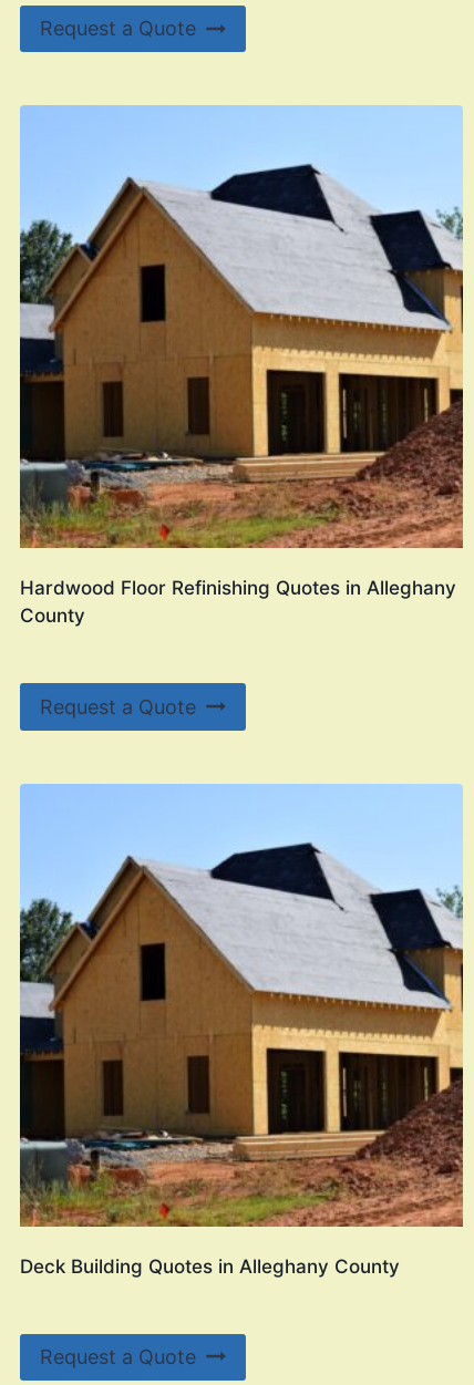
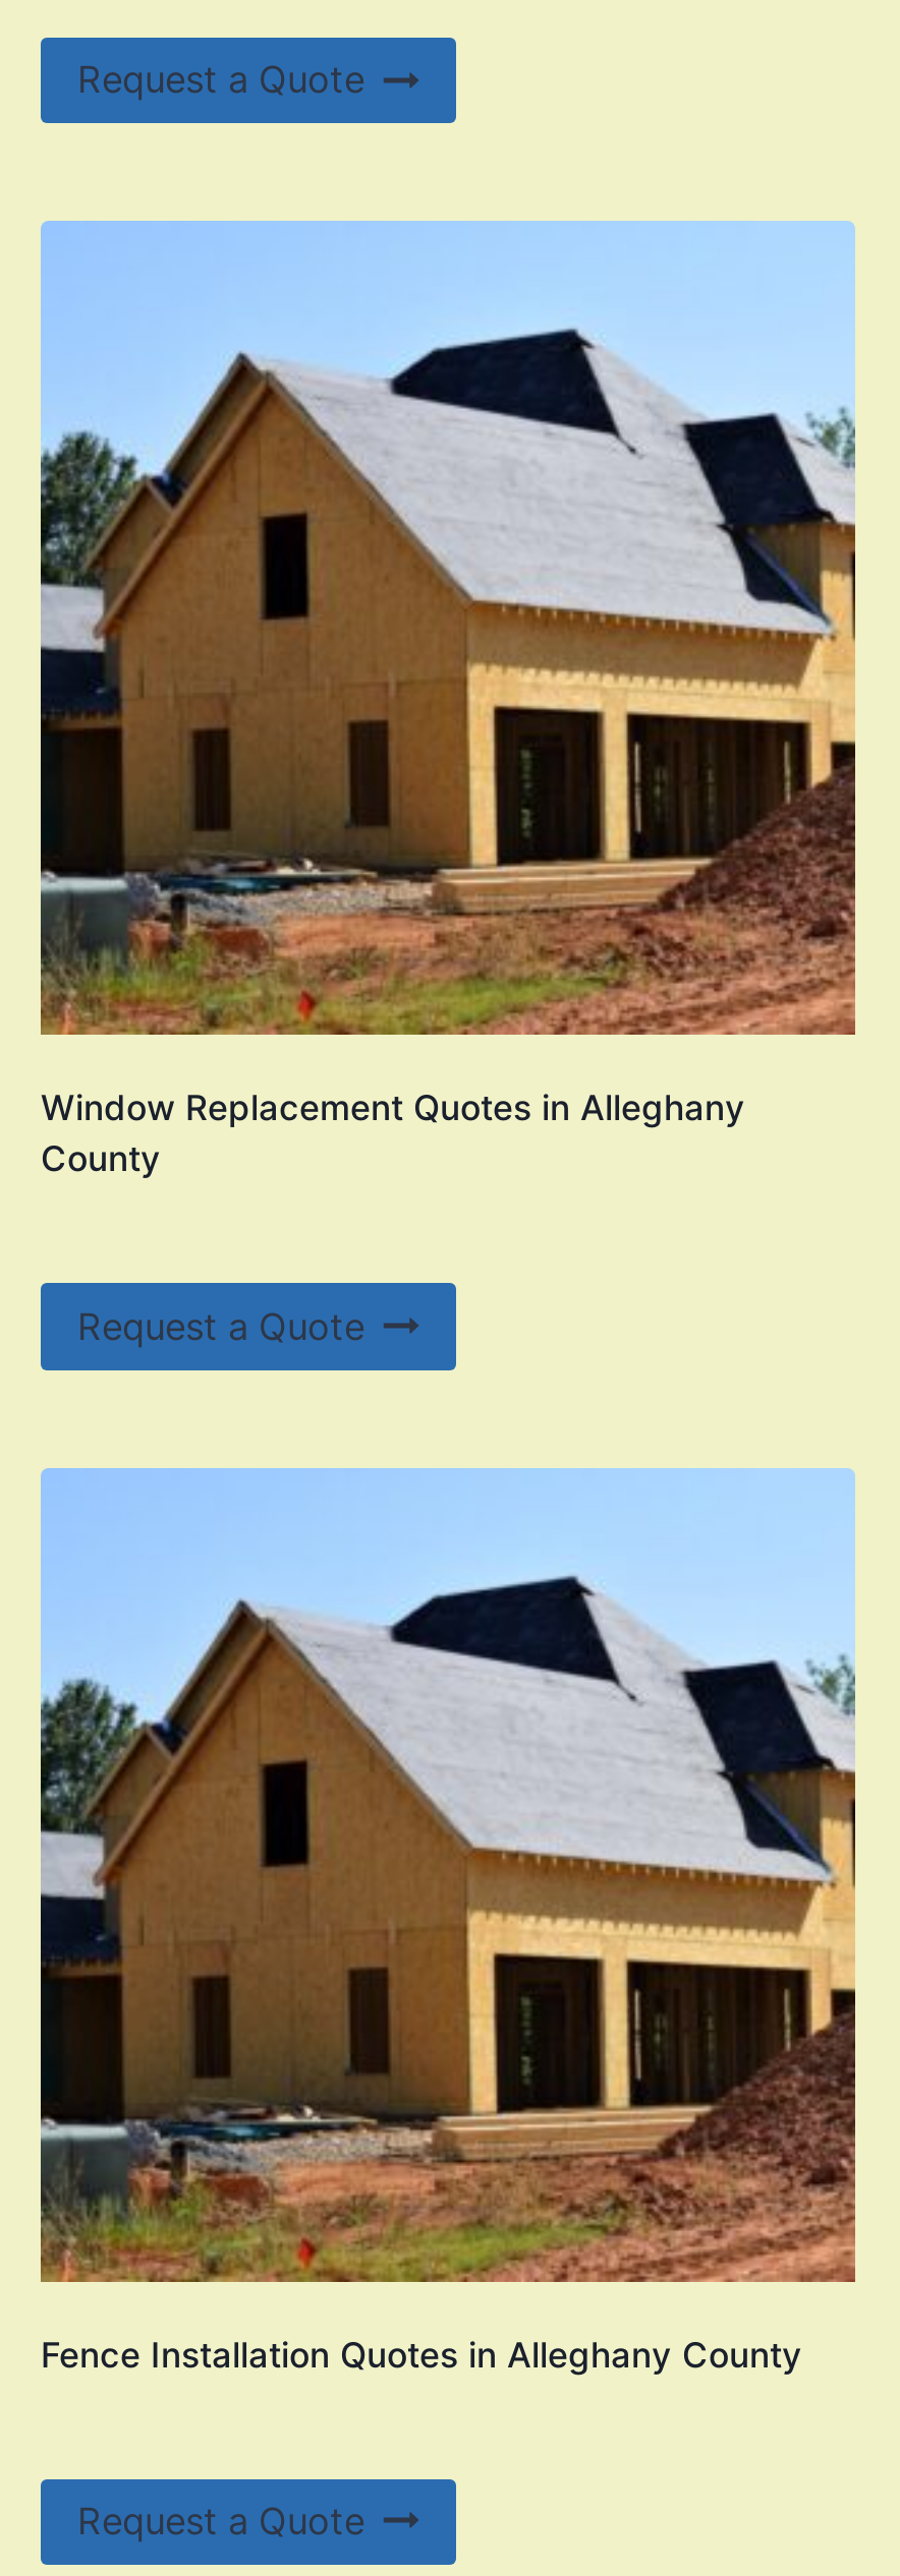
- Hardwood Floor Refinishing Quotes in Alleghany
+ Window Replacement Quotes in Alleghany

- Deck Building Quotes in Alleghany County
+ Fence Installation Quotes in Alleghany County
